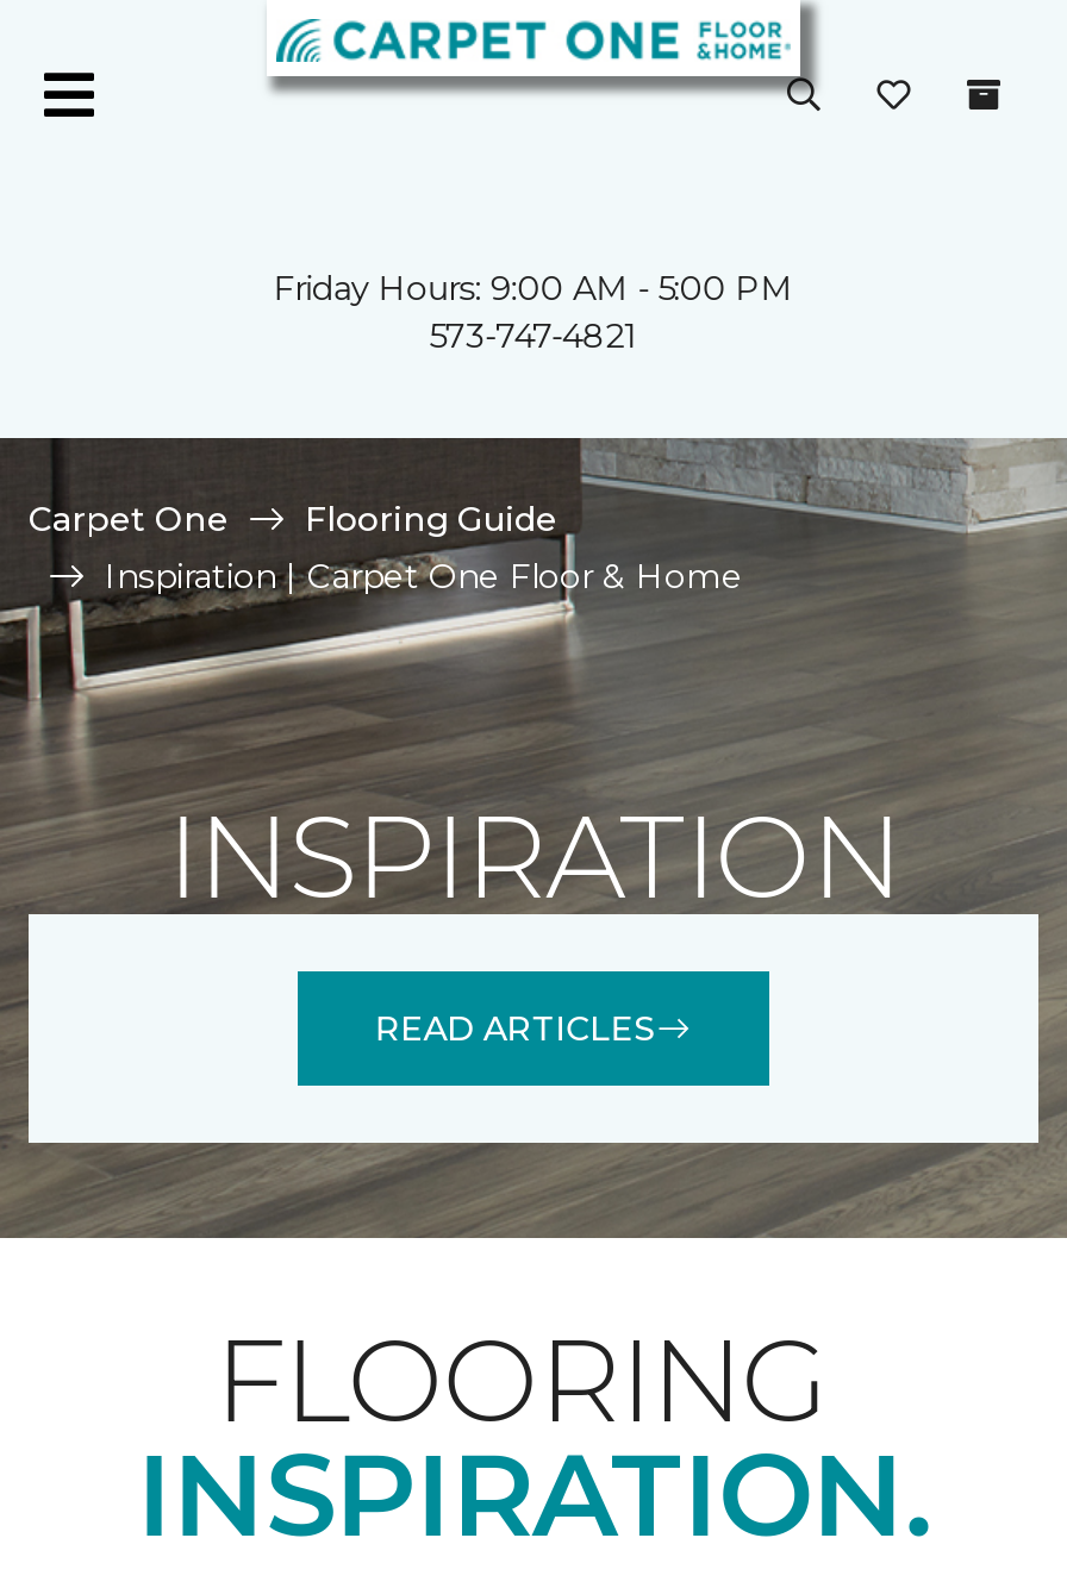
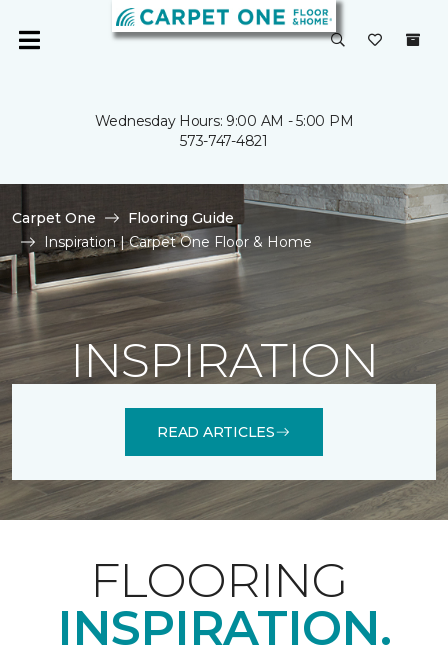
- Friday Hours: 9:00 AM - 5:00 PM
+ Wednesday Hours: 9:00 AM - 5:00 PM
